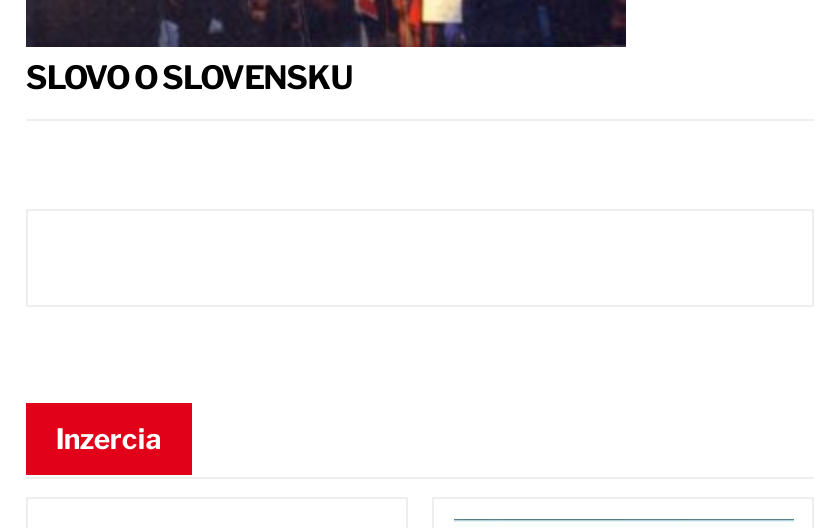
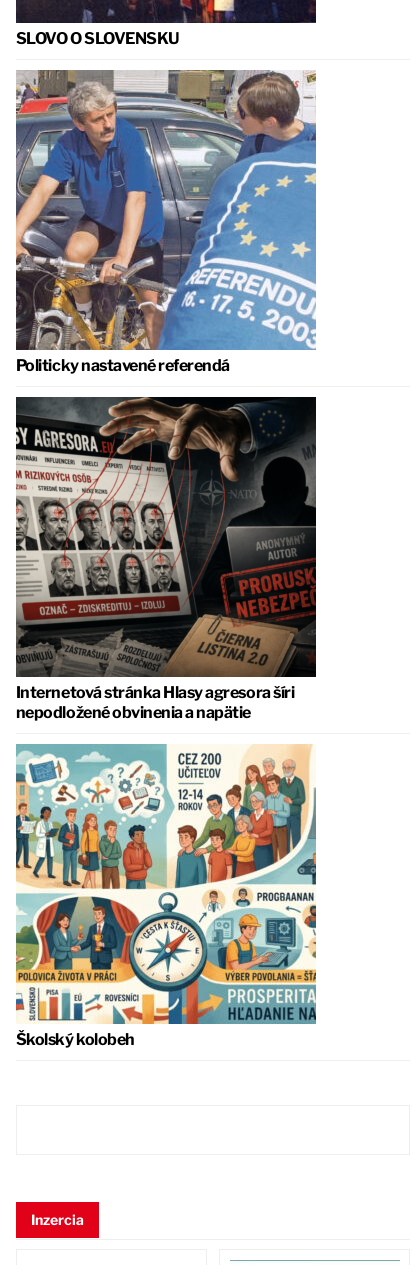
+ [image]
+ Politicky nastavené referendá

+ [image]
+ Internetová stránka Hlasy agresora šíri
+ nepodložené obvinenia a napätie

+ [image]
+ Školský kolobeh
